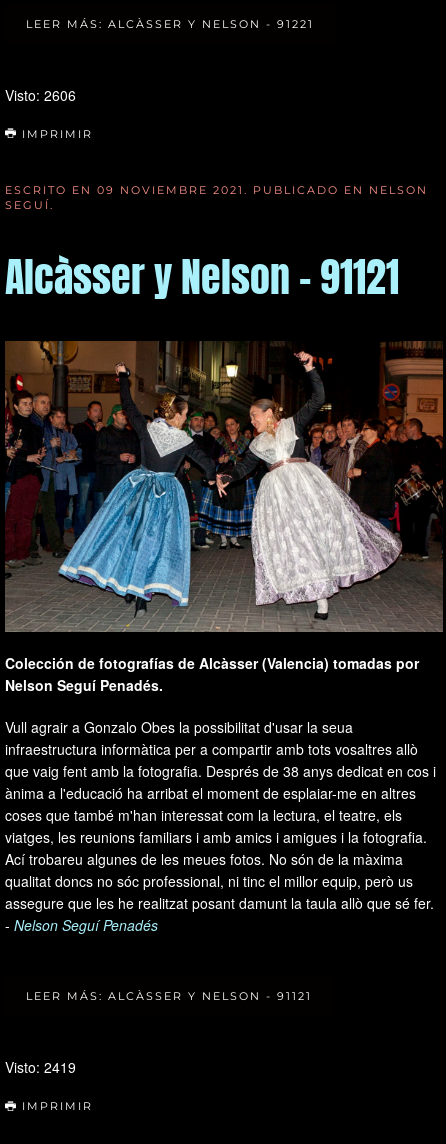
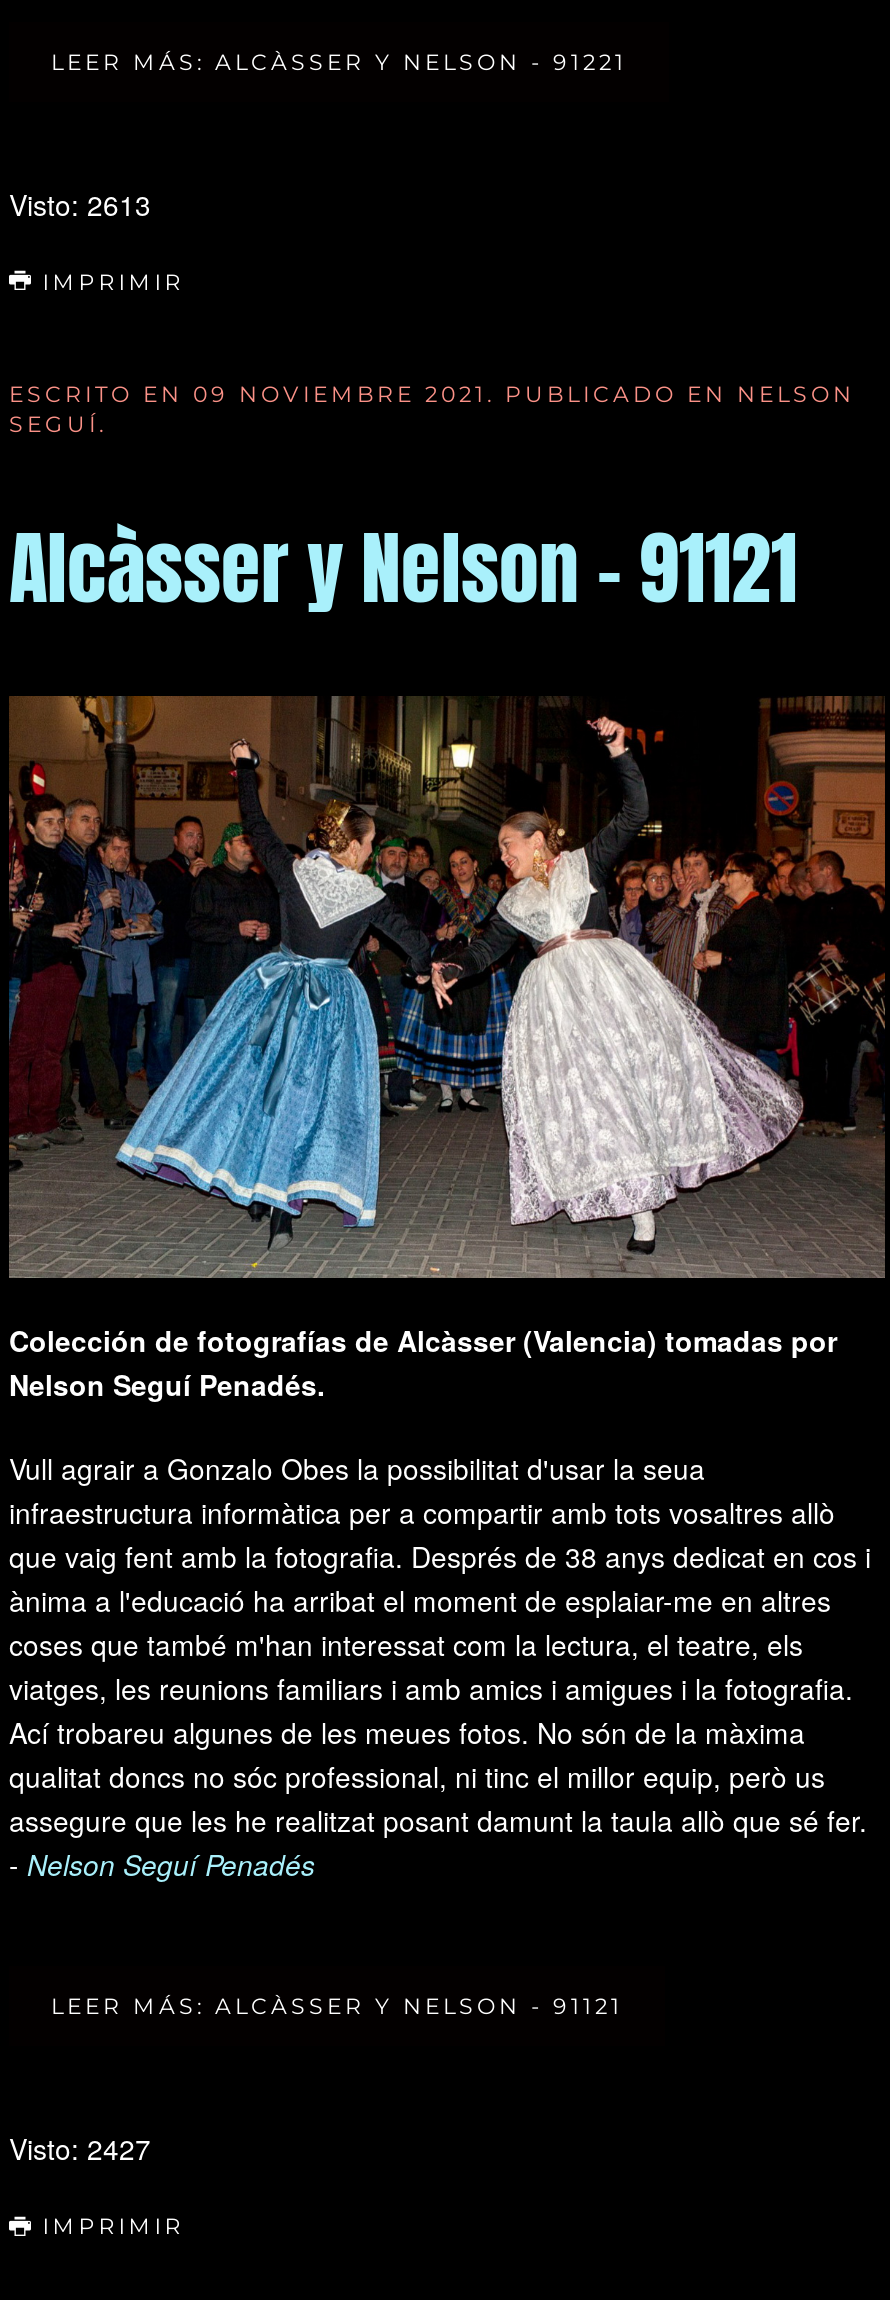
- Visto: 2606
+ Visto: 2613

- Visto: 2419
+ Visto: 2427
